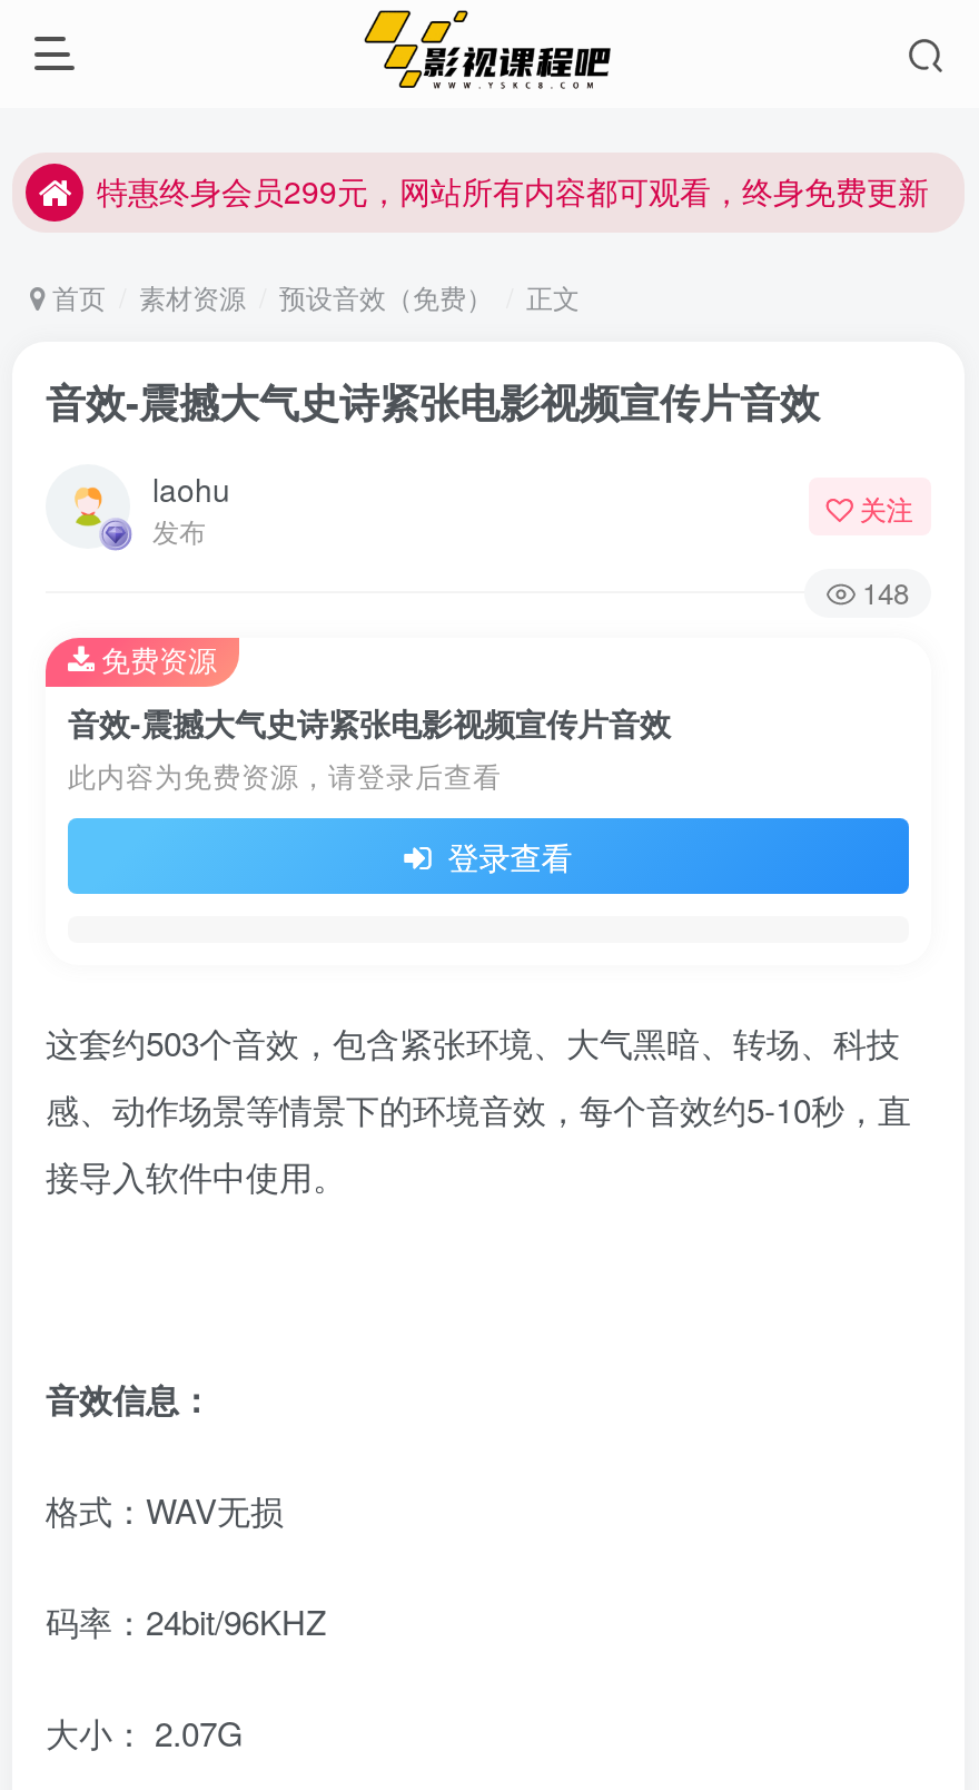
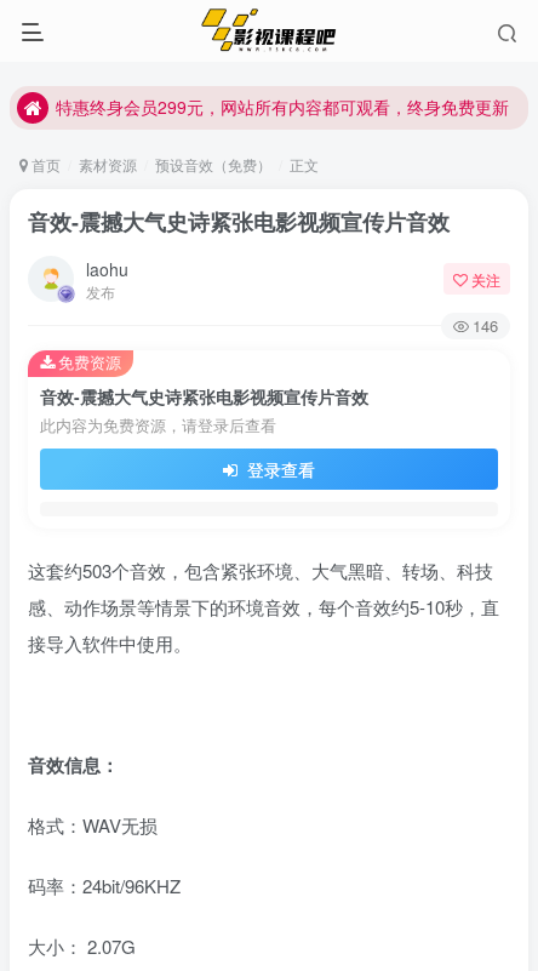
- 148
+ 146
